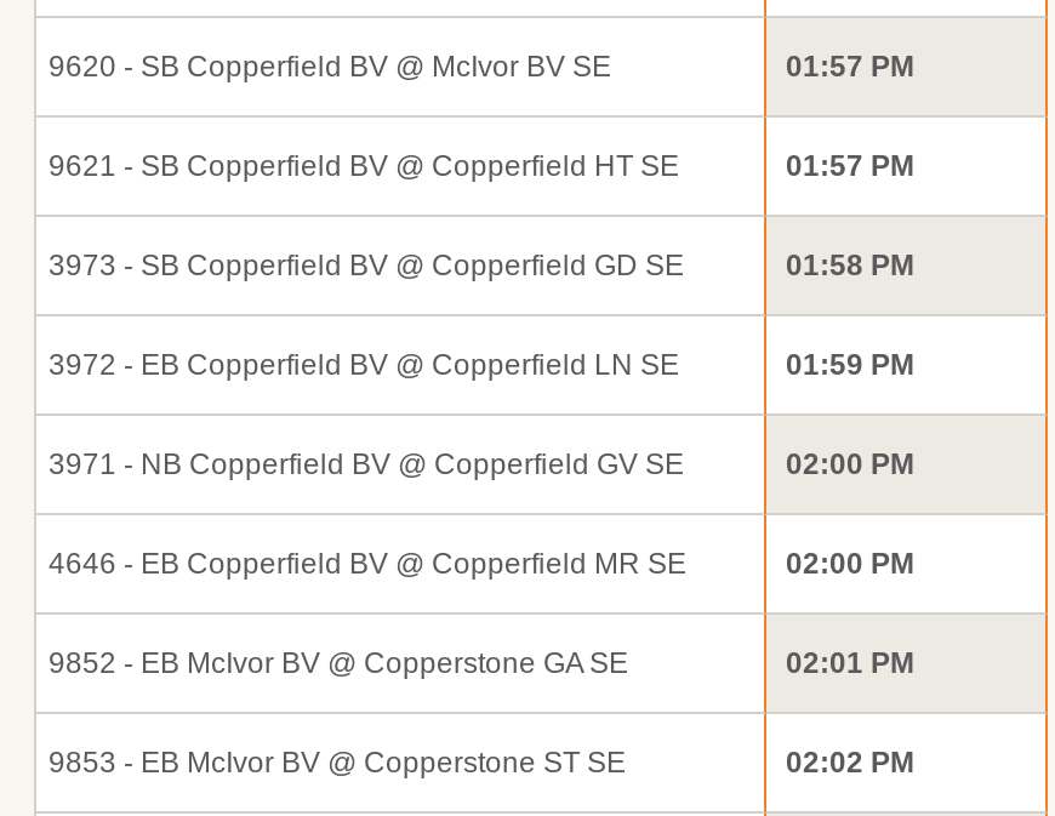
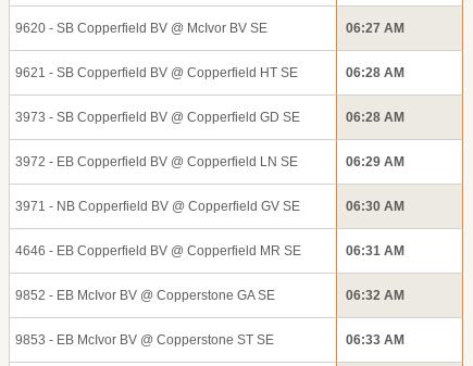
- 01:57 PM
+ 06:27 AM

- 01:57 PM
+ 06:28 AM

- 01:58 PM
+ 06:28 AM

- 01:59 PM
+ 06:29 AM

- 02:00 PM
+ 06:30 AM

- 02:00 PM
+ 06:31 AM

- 02:01 PM
+ 06:32 AM

- 02:02 PM
+ 06:33 AM
